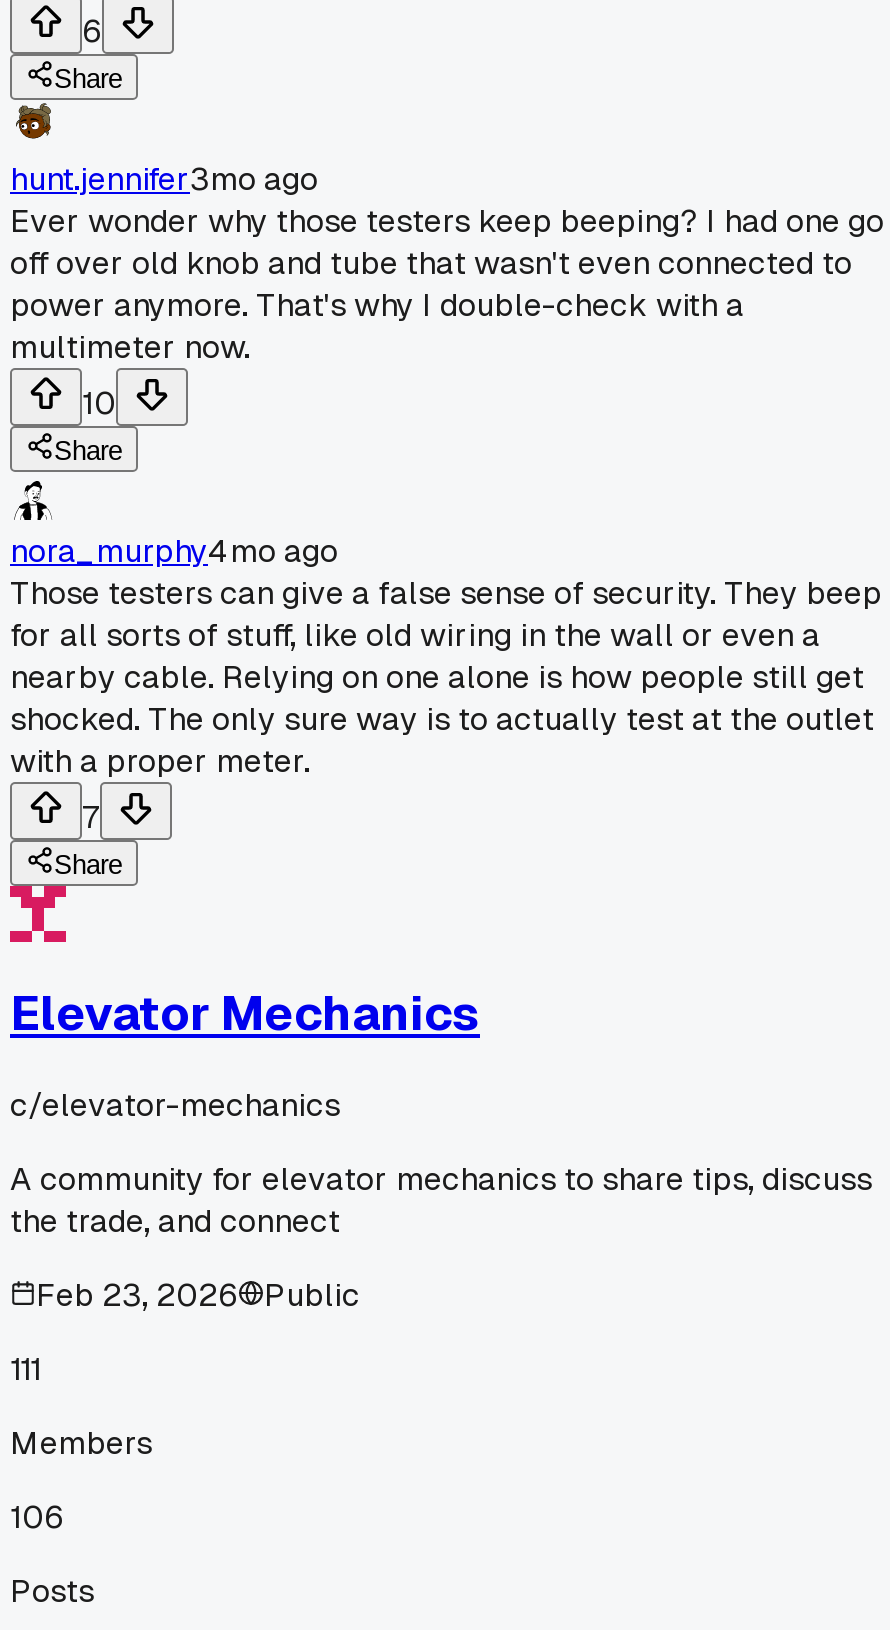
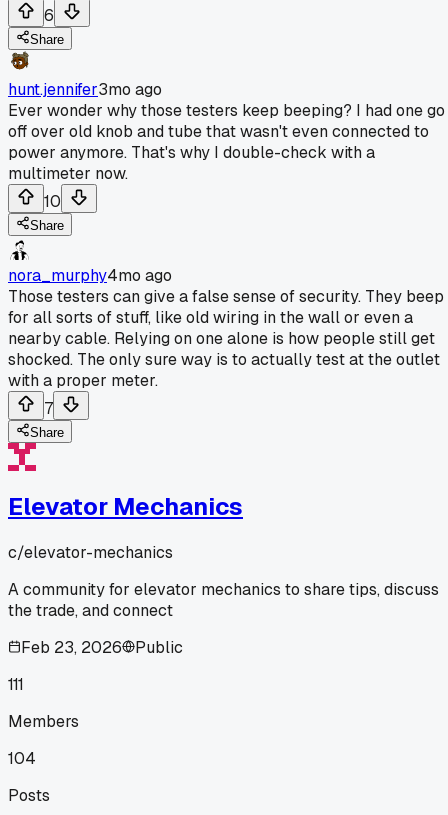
- 106
+ 104
